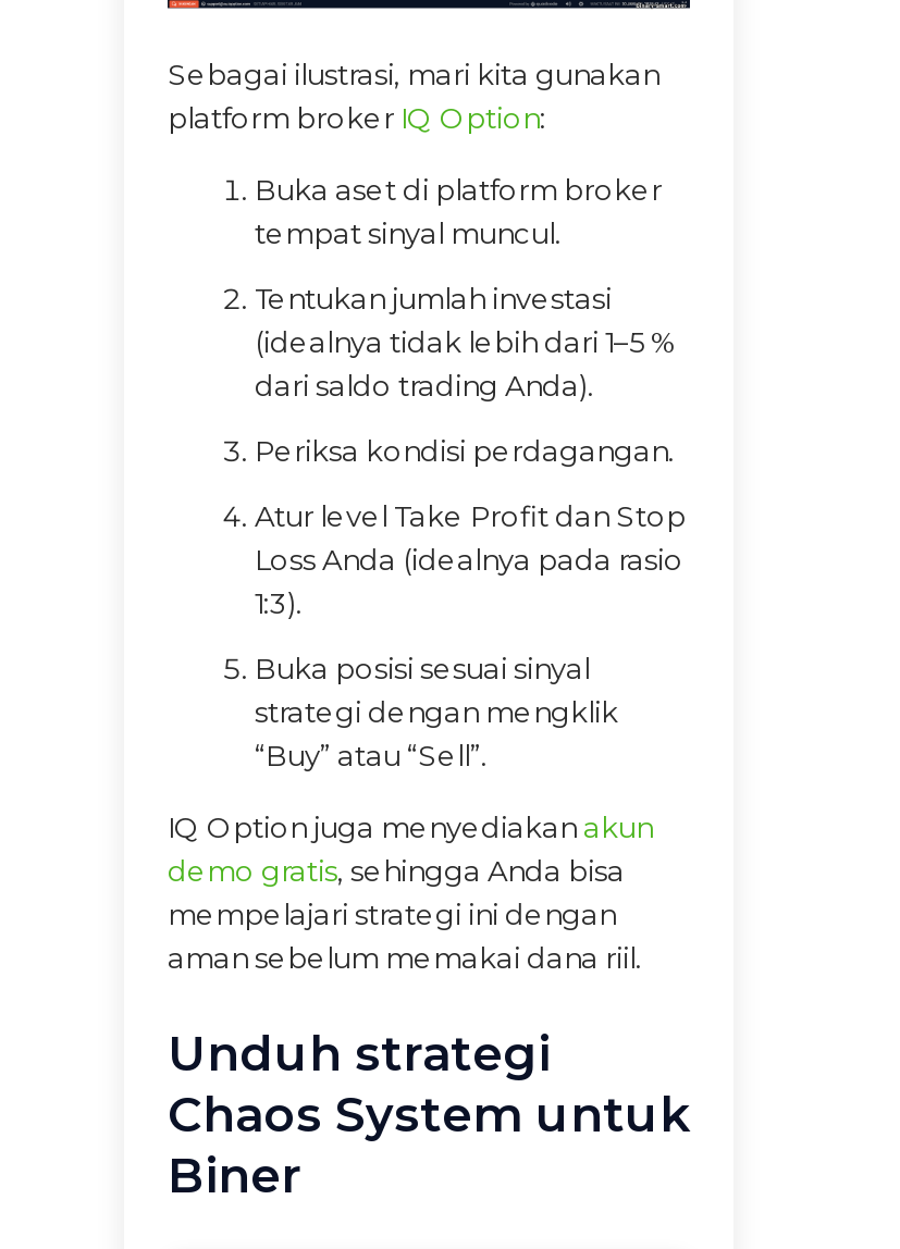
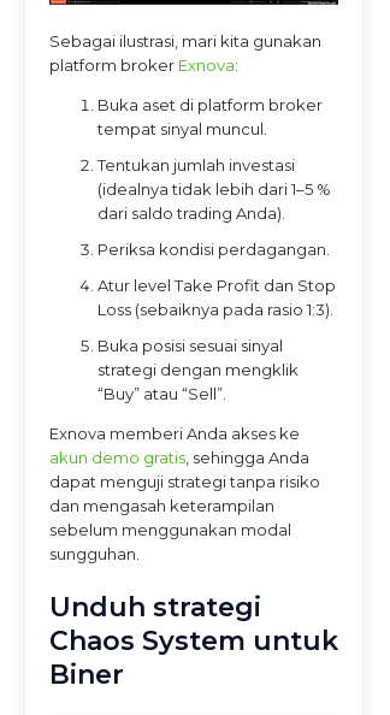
- platform broker IQ Option:
+ platform broker Exnova:

- Loss Anda (idealnya pada rasio
- 1:3).
+ Loss (sebaiknya pada rasio 1:3).

moved up: Buka posisi sesuai sinyal | strategi dengan mengklik | “Buy” atau “Sell”.

- IQ Option juga menyediakan akun
- demo gratis, sehingga Anda bisa
- mempelajari strategi ini dengan
- aman sebelum memakai dana riil.
+ Exnova memberi Anda akses ke
+ akun demo gratis, sehingga Anda
+ dapat menguji strategi tanpa risiko
+ dan mengasah keterampilan
+ sebelum menggunakan modal
+ sungguhan.
